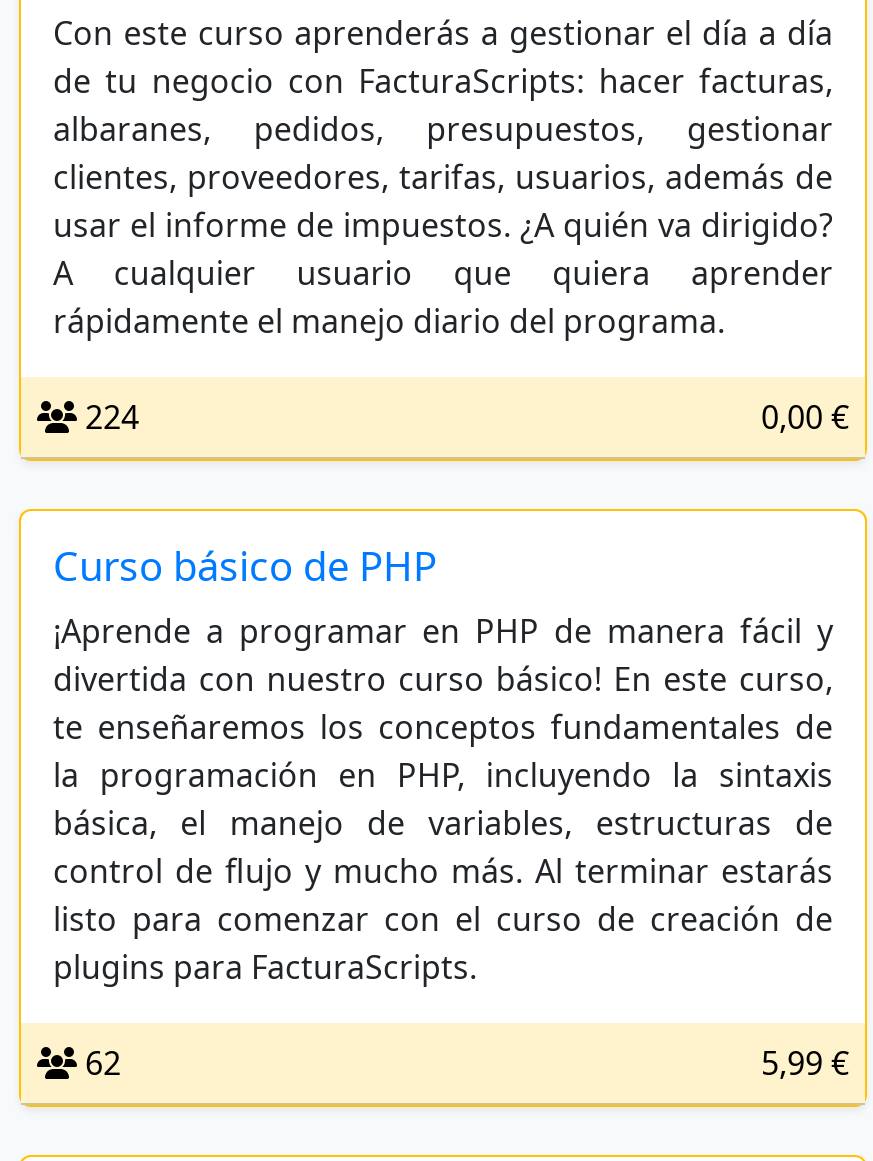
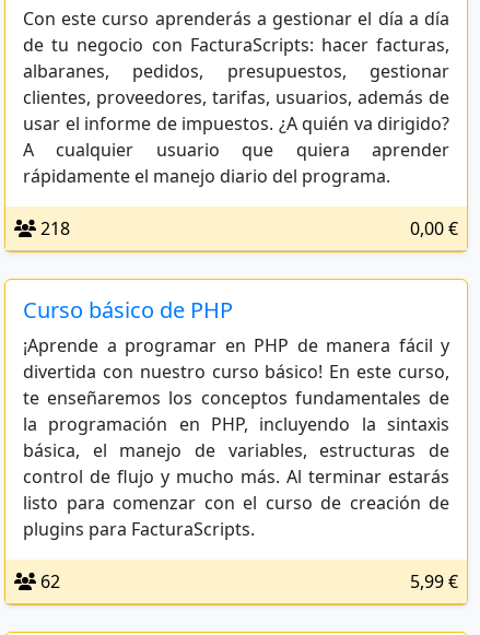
- 224
+ 218
